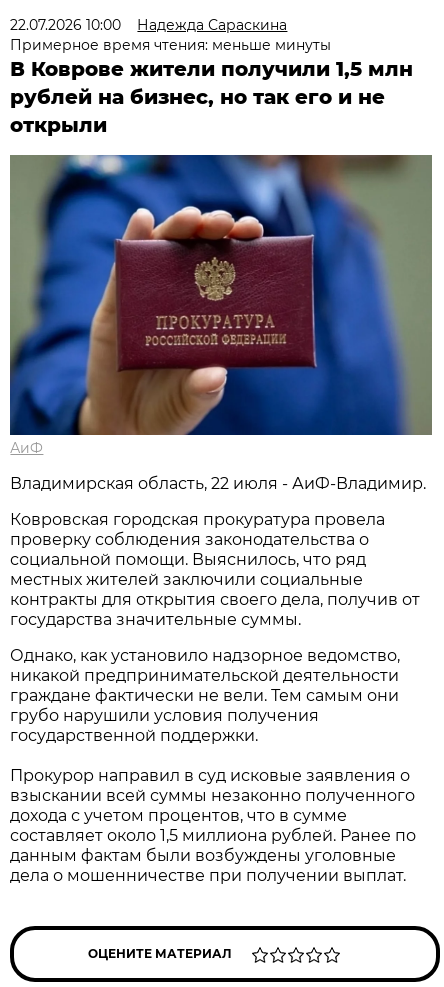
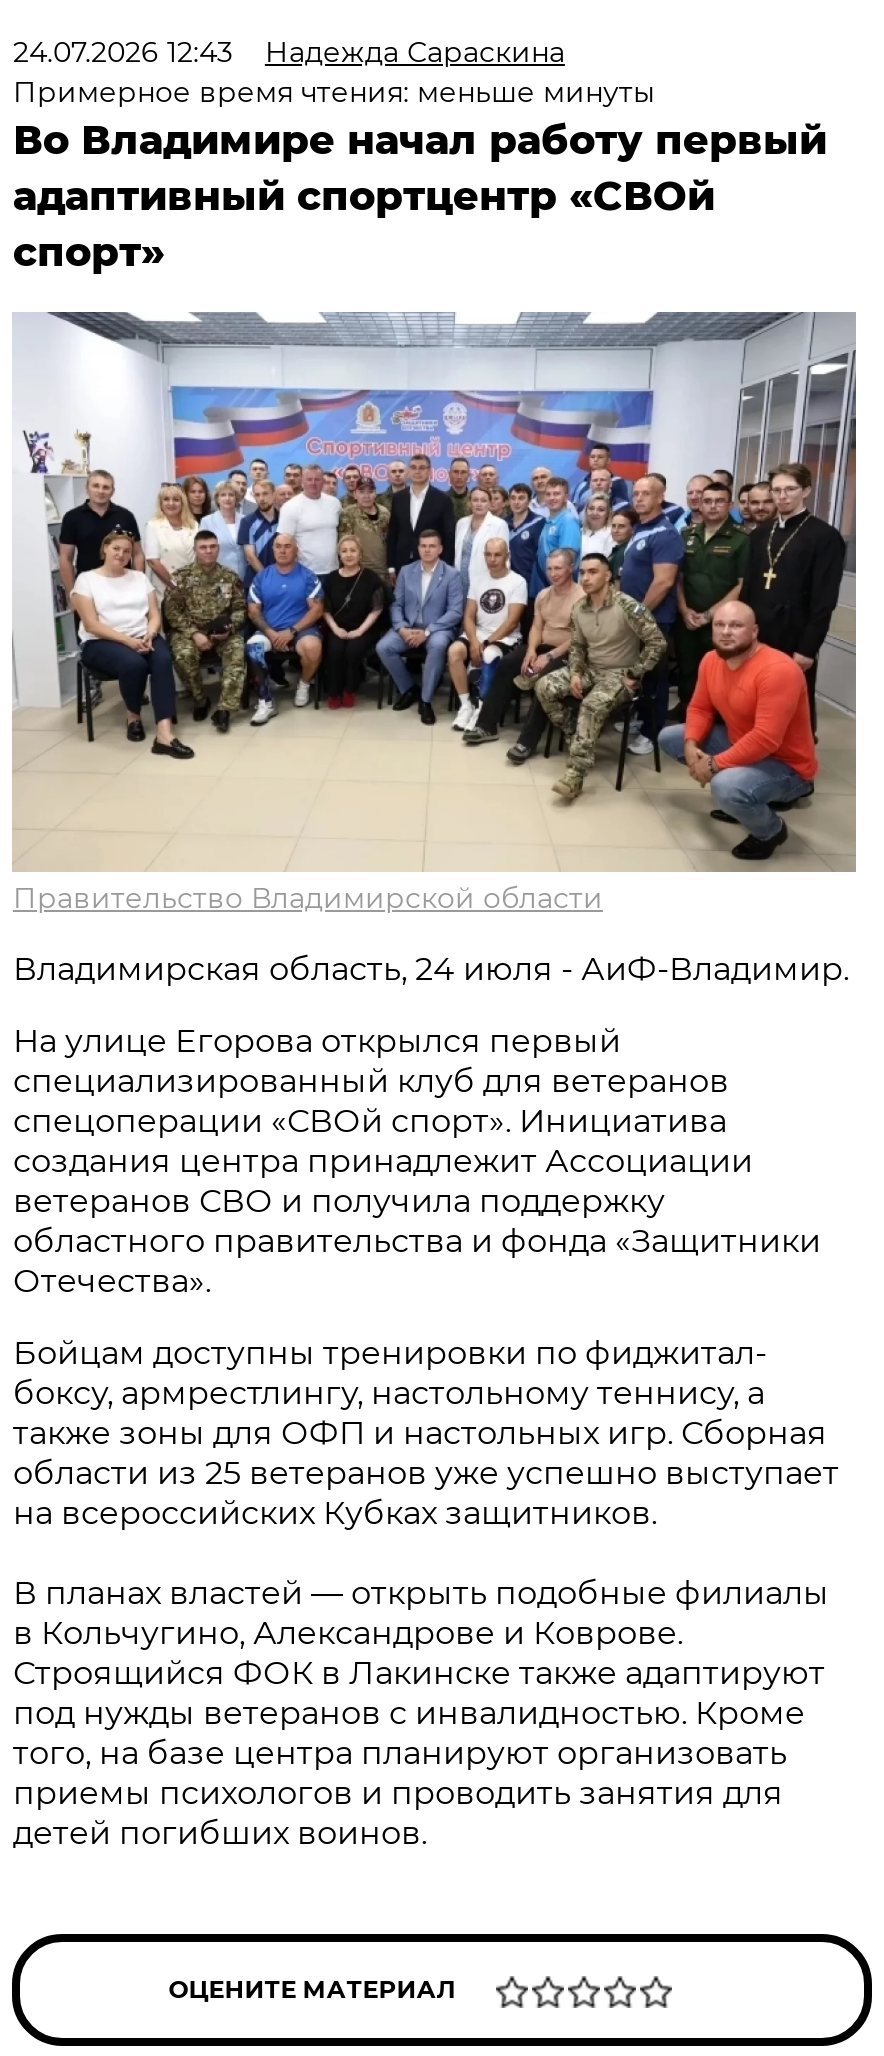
- 22.07.2026 10:00 Надежда Сараскина
+ 24.07.2026 12:43 Надежда Сараскина

- В Коврове жители получили 1,5 млн
- рублей на бизнес, но так его и не
- открыли
+ Во Владимире начал работу первый
+ адаптивный спортцентр «СВОй
+ спорт»

- [image]
- АиФ
+ [image]
+ Правительство Владимирской области

- Владимирская область, 22 июля - АиФ-Владимир.
+ Владимирская область, 24 июля - АиФ-Владимир.

- Ковровская городская прокуратура провела
- проверку соблюдения законодательства о
- социальной помощи. Выяснилось, что ряд
- местных жителей заключили социальные
- контракты для открытия своего дела, получив от
- государства значительные суммы.
+ На улице Егорова открылся первый
+ специализированный клуб для ветеранов
+ спецоперации «СВОй спорт». Инициатива
+ создания центра принадлежит Ассоциации
+ ветеранов СВО и получила поддержку
+ областного правительства и фонда «Защитники
+ Отечества».

- Однако, как установило надзорное ведомство,
- никакой предпринимательской деятельности
- граждане фактически не вели. Тем самым они
- грубо нарушили условия получения
- государственной поддержки.
+ Бойцам доступны тренировки по фиджитал-
+ боксу, армрестлингу, настольному теннису, а
+ также зоны для ОФП и настольных игр. Сборная
+ области из 25 ветеранов уже успешно выступает
+ на всероссийских Кубках защитников.

- Прокурор направил в суд исковые заявления о
- взыскании всей суммы незаконно полученного
- дохода с учетом процентов, что в сумме
- составляет около 1,5 миллиона рублей. Ранее по
- данным фактам были возбуждены уголовные
- дела о мошенничестве при получении выплат.
+ В планах властей — открыть подобные филиалы
+ в Кольчугино, Александрове и Коврове.
+ Строящийся ФОК в Лакинске также адаптируют
+ под нужды ветеранов с инвалидностью. Кроме
+ того, на базе центра планируют организовать
+ приемы психологов и проводить занятия для
+ детей погибших воинов.
